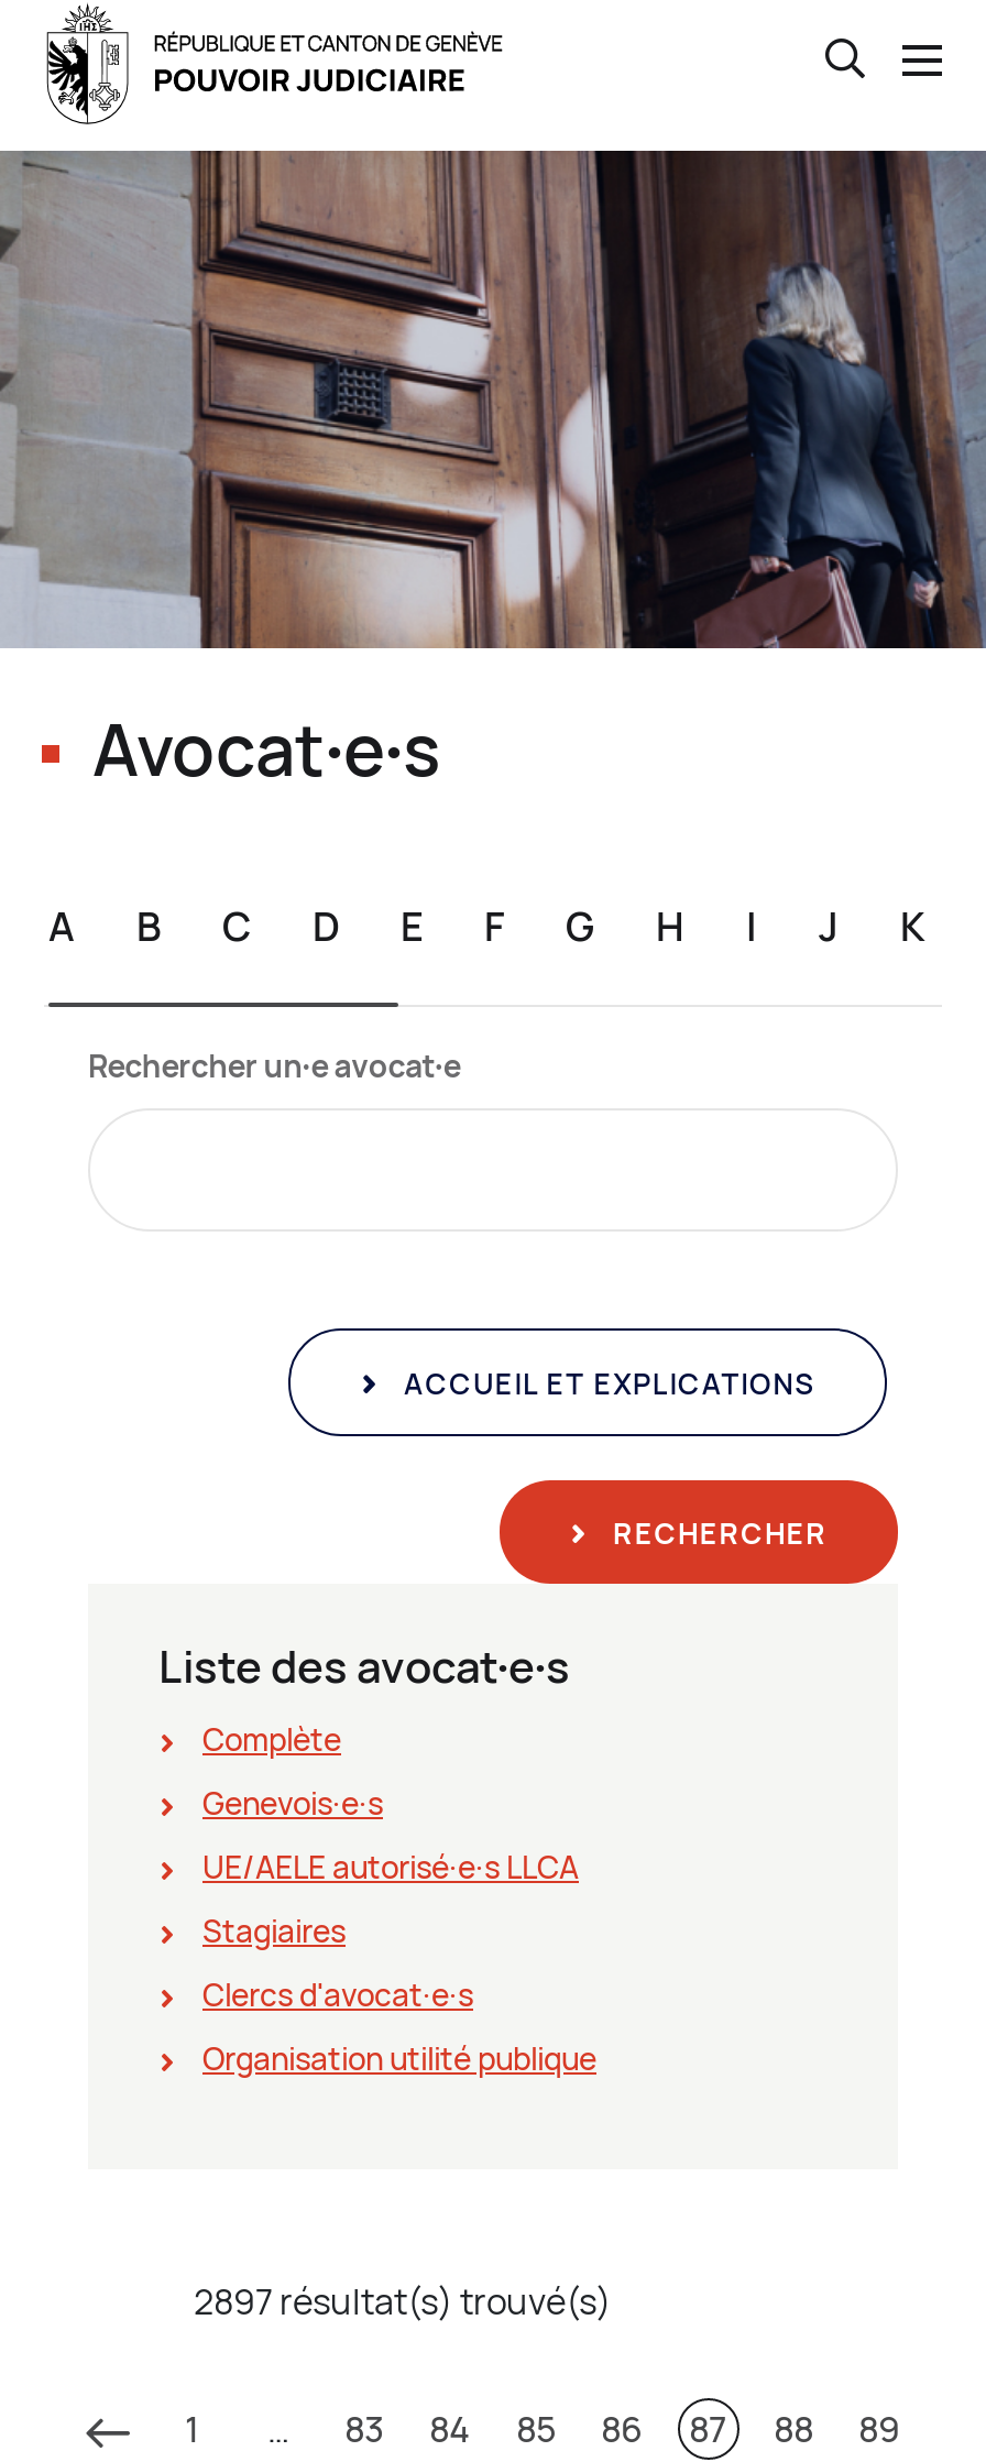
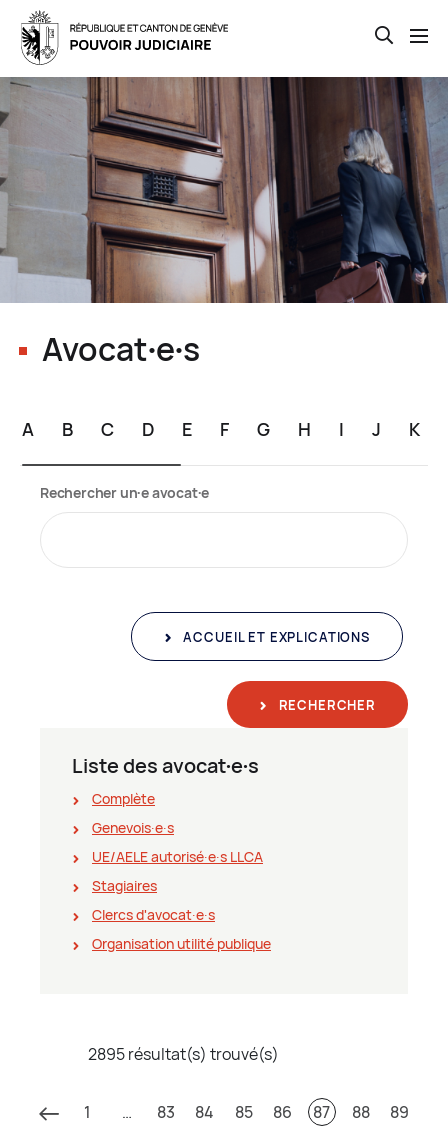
- 2897 résultat(s) trouvé(s)
+ 2895 résultat(s) trouvé(s)
